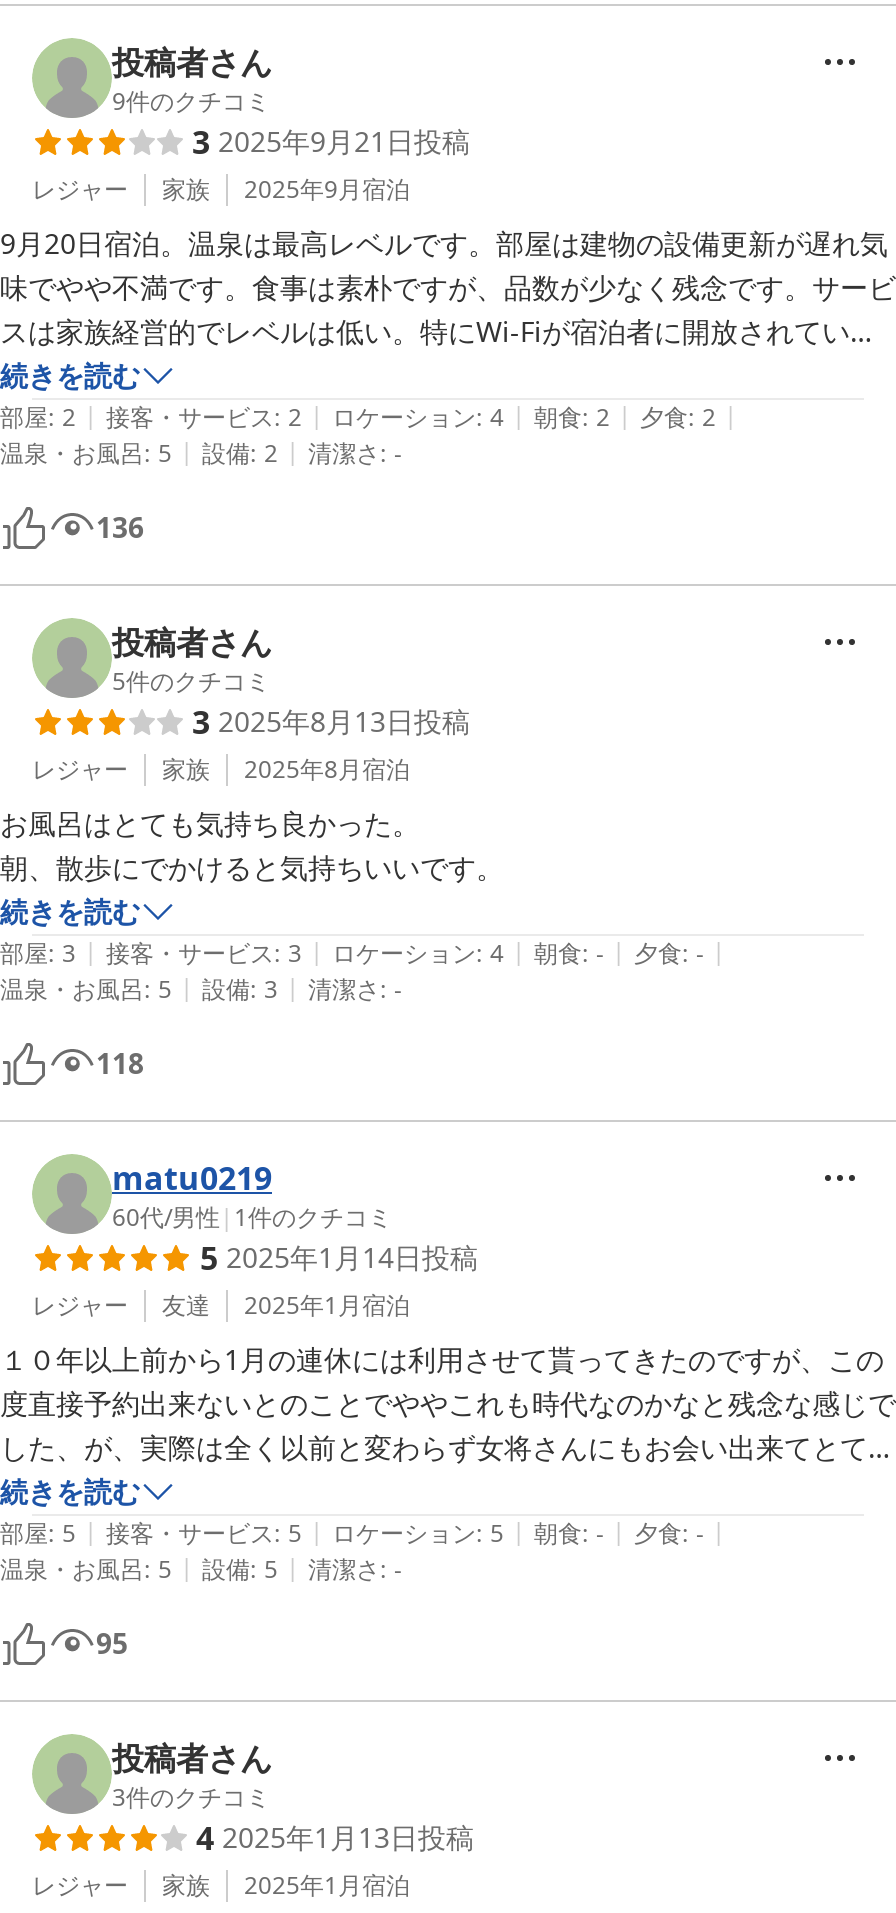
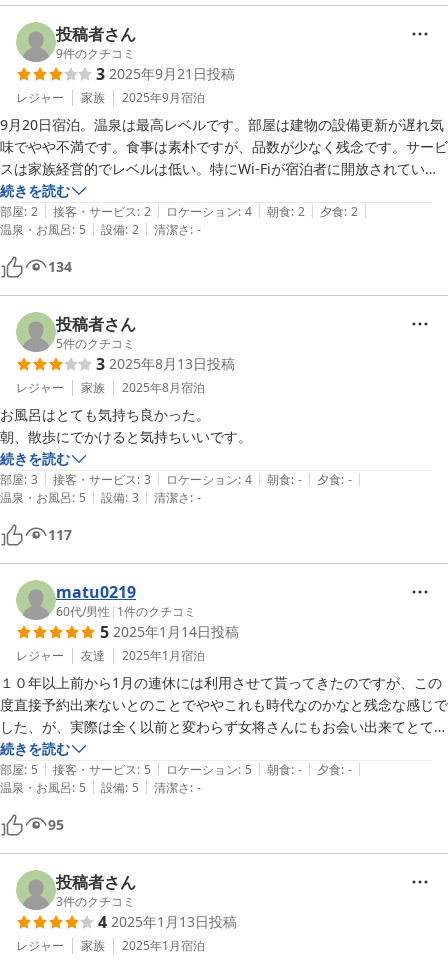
- 136
+ 134

- 118
+ 117
